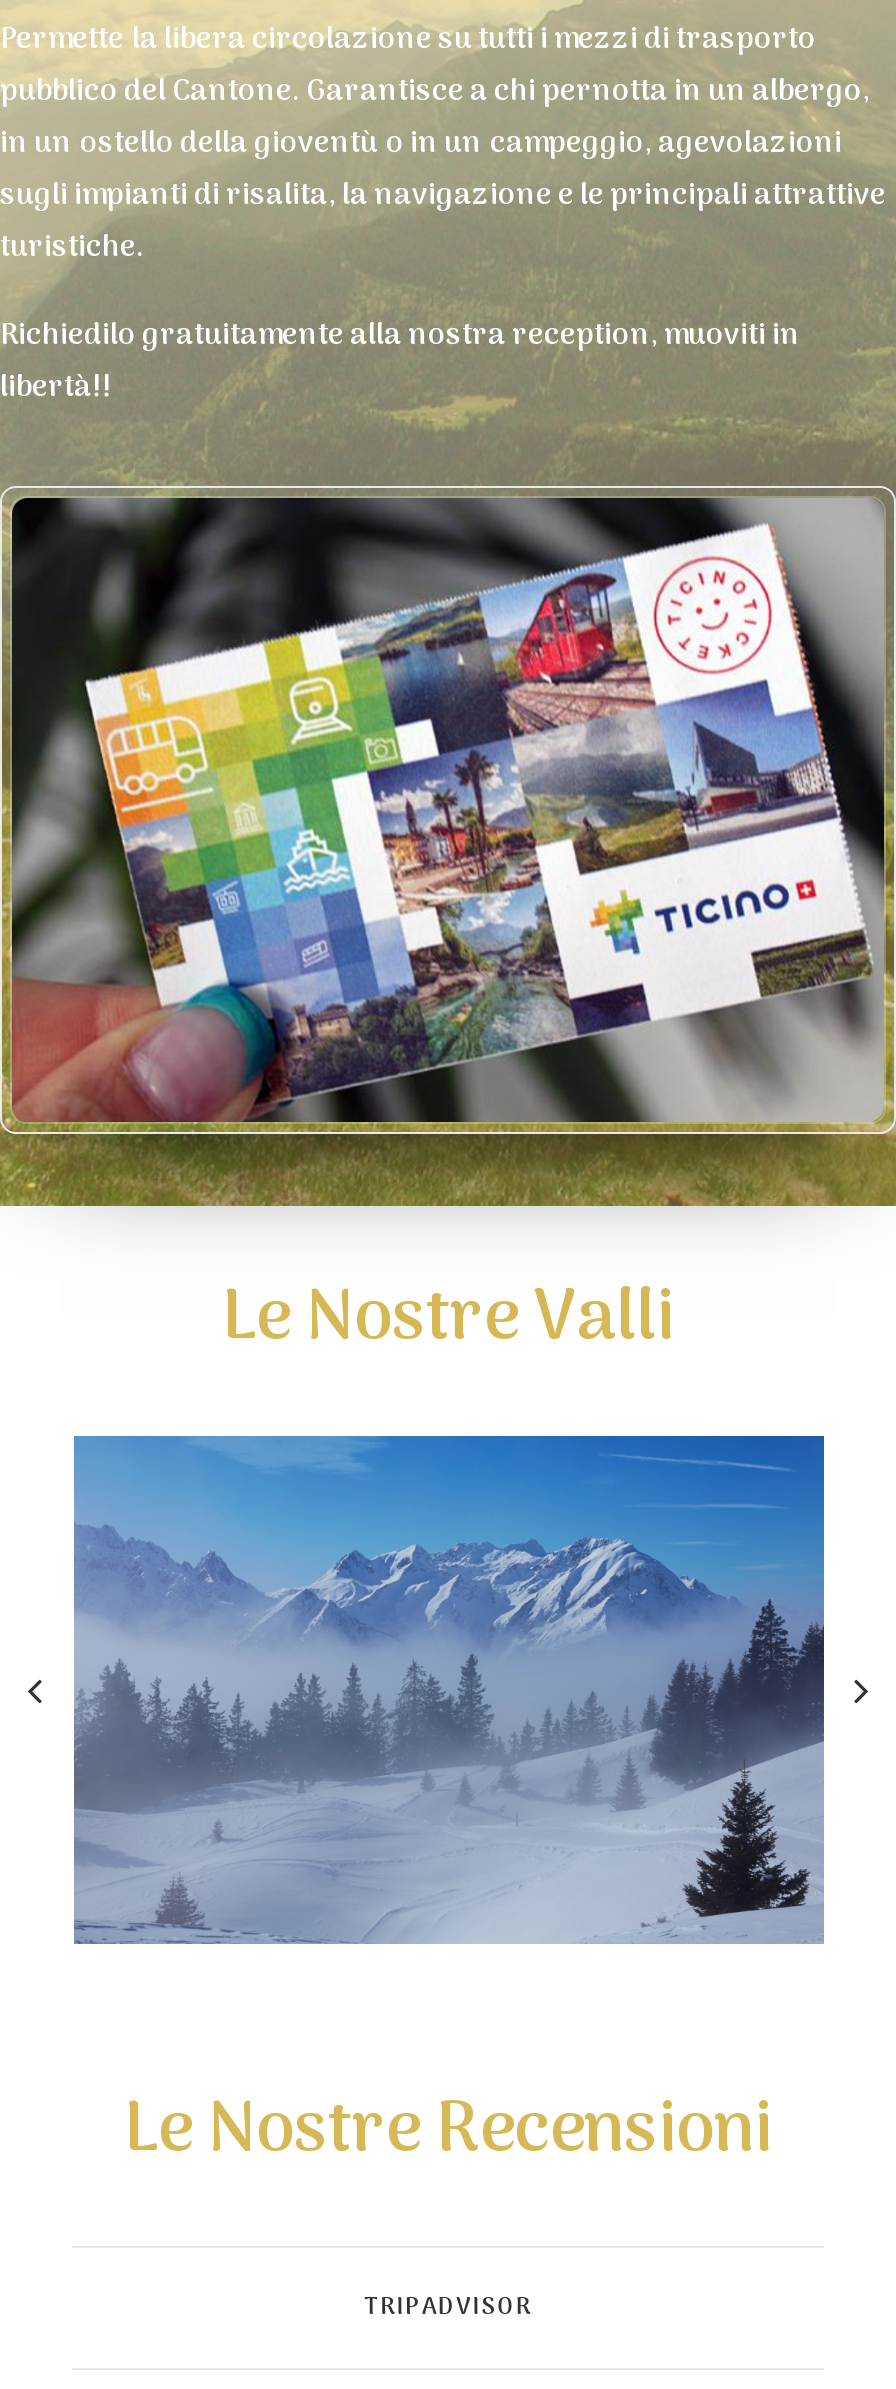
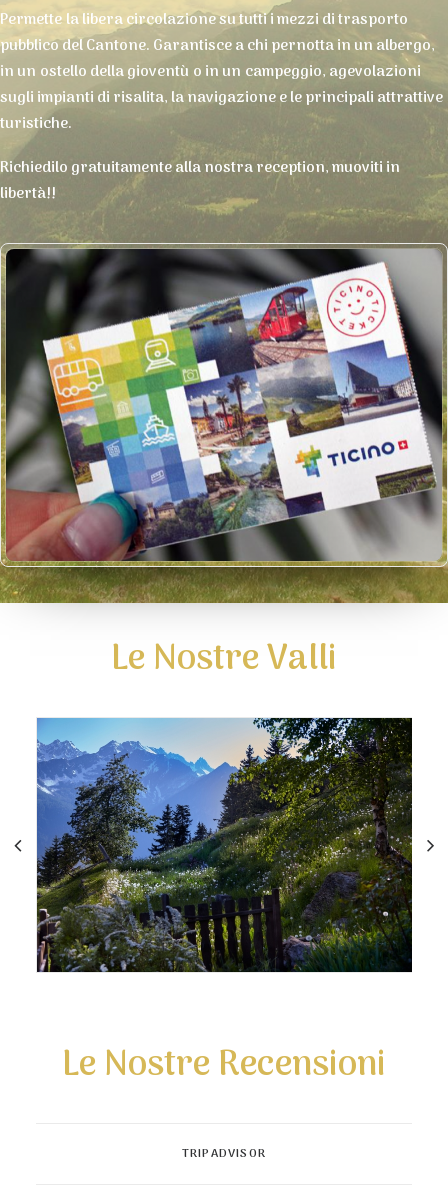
- [image]
+ [image]
